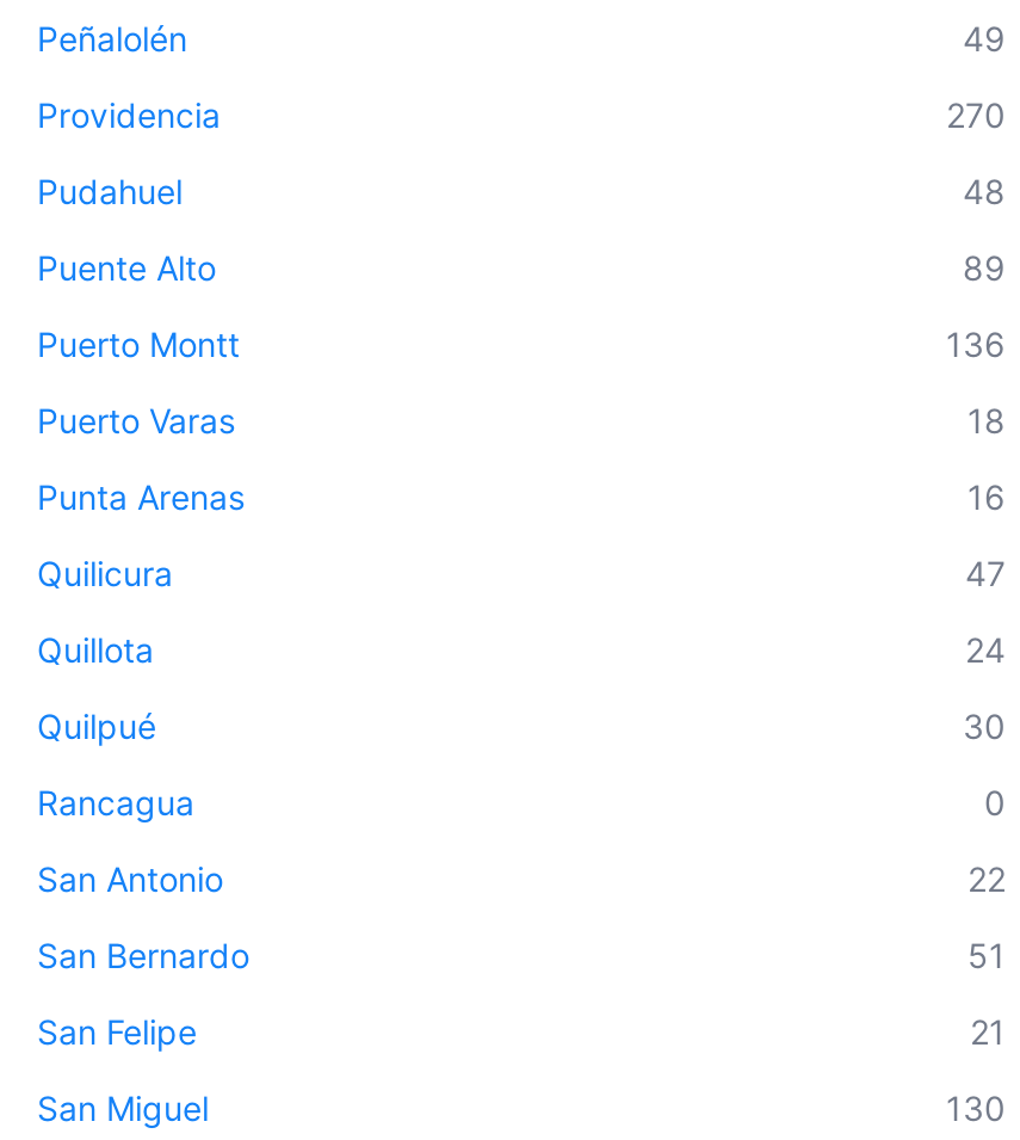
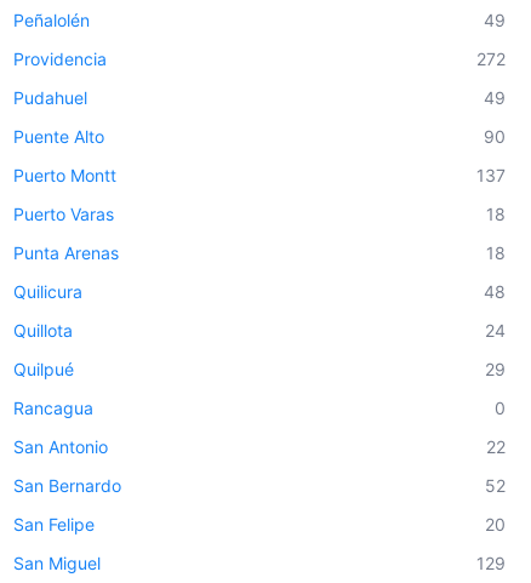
- 270
+ 272

- 48
+ 49

- 89
+ 90

- 136
+ 137

- 16
+ 18

- 47
+ 48

- 30
+ 29

- 51
+ 52

- 21
+ 20

- 130
+ 129
